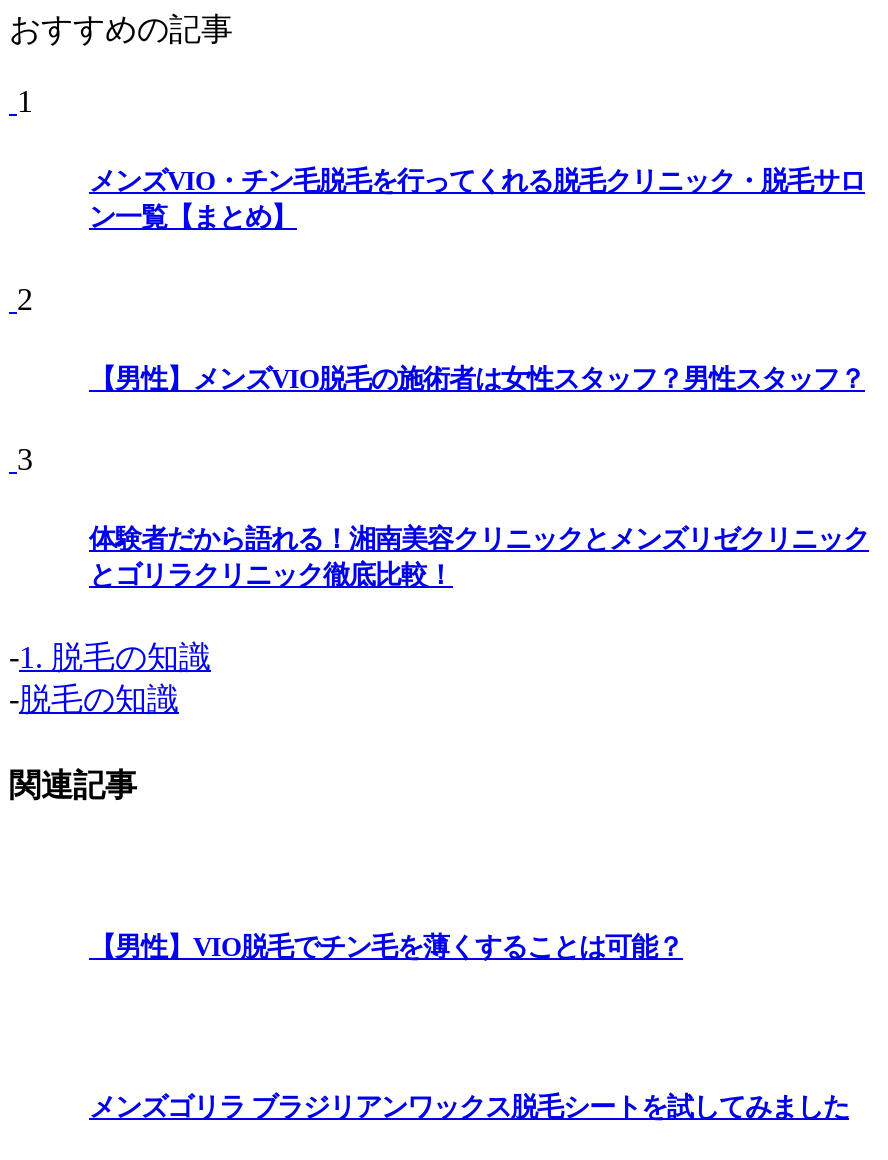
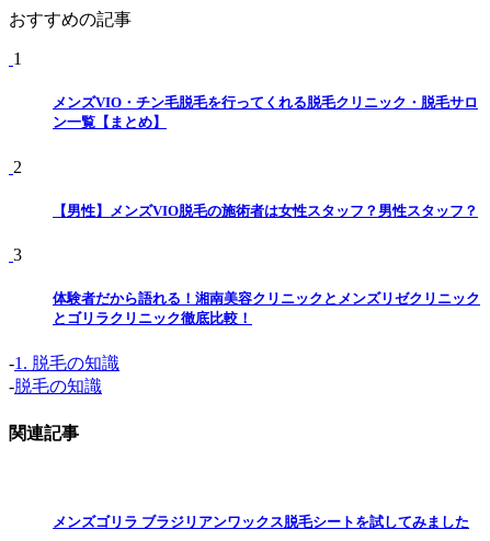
- 【男性】VIO脱毛でチン毛を薄くすることは可能？
